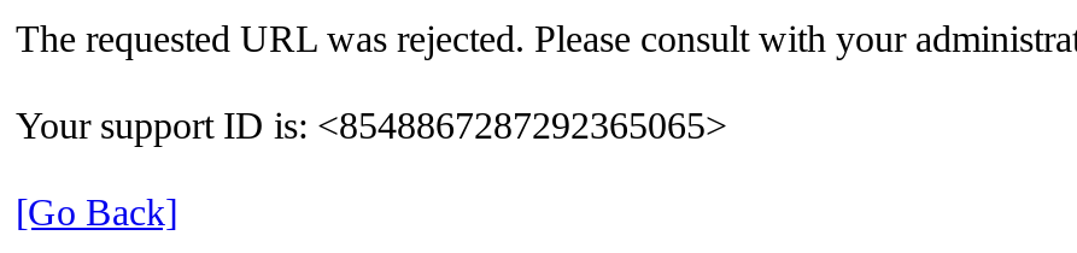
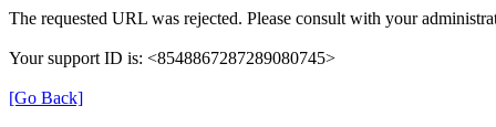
- Your support ID is: <8548867287292365065>
+ Your support ID is: <8548867287289080745>
